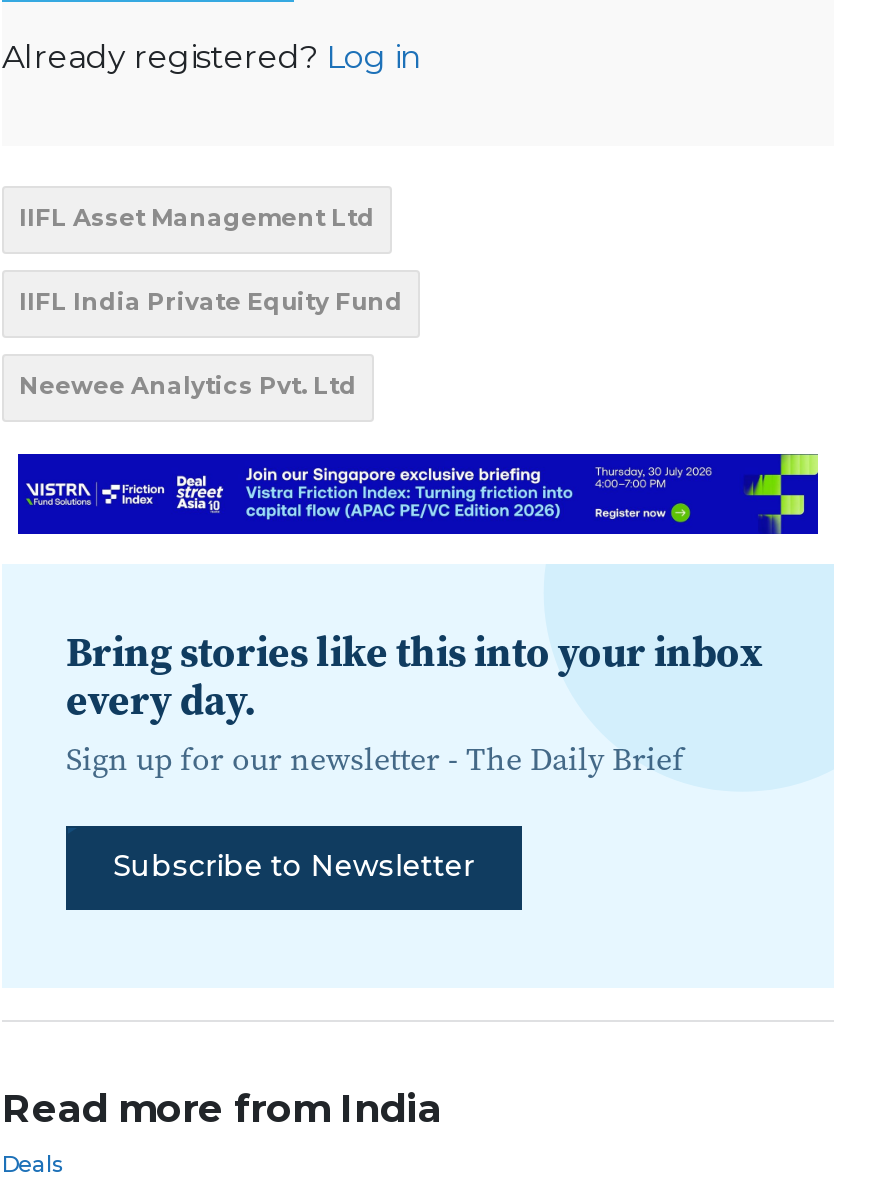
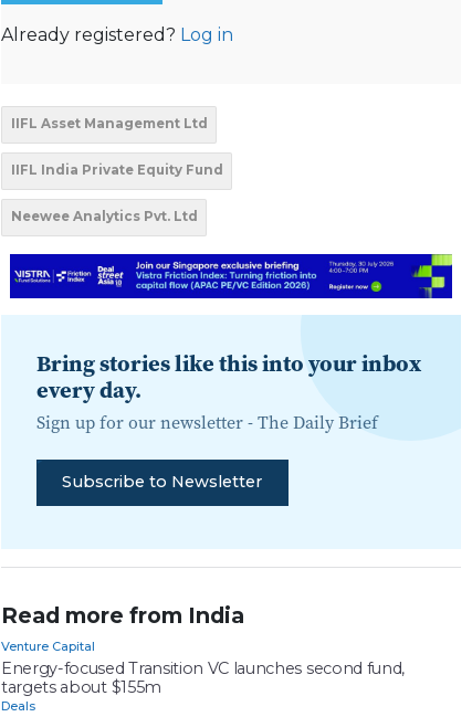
+ Venture Capital
+ Energy-focused Transition VC launches second fund,
+ targets about $155m
